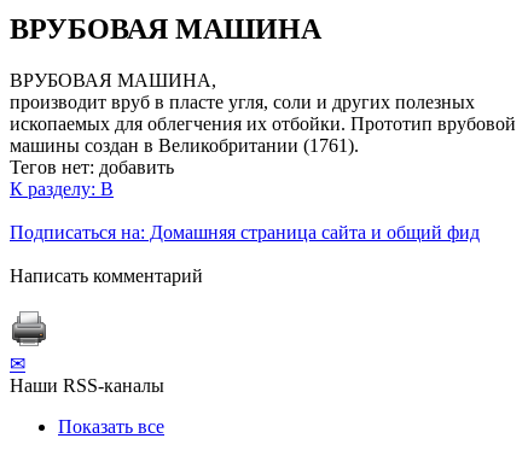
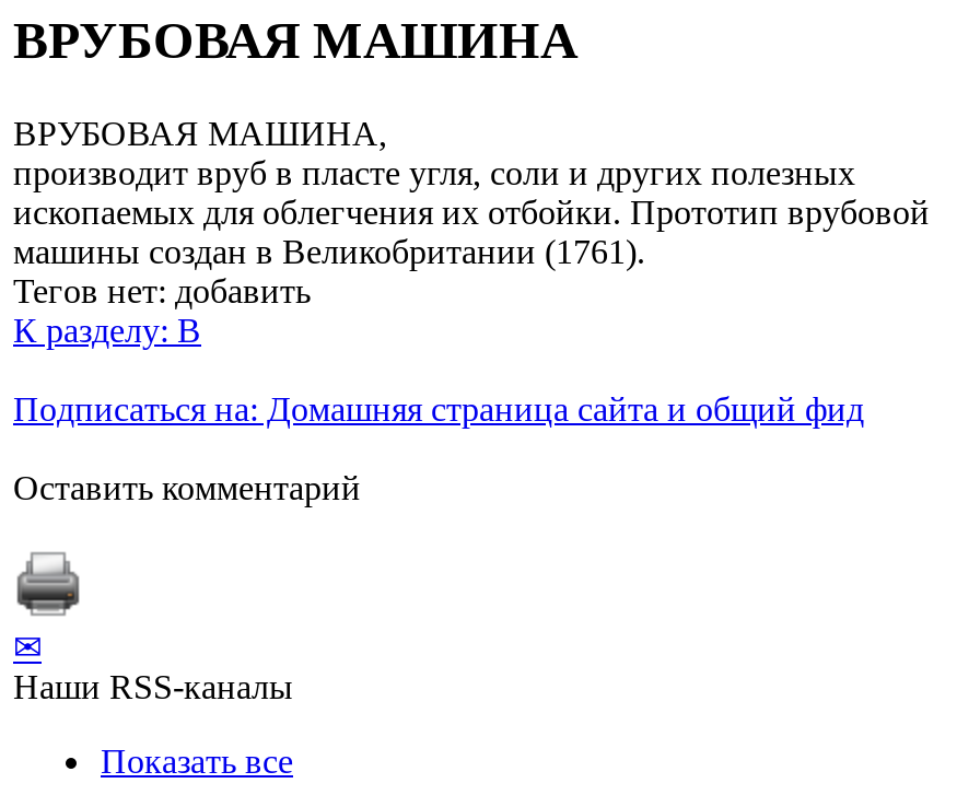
- Написать комментарий
+ Оставить комментарий
